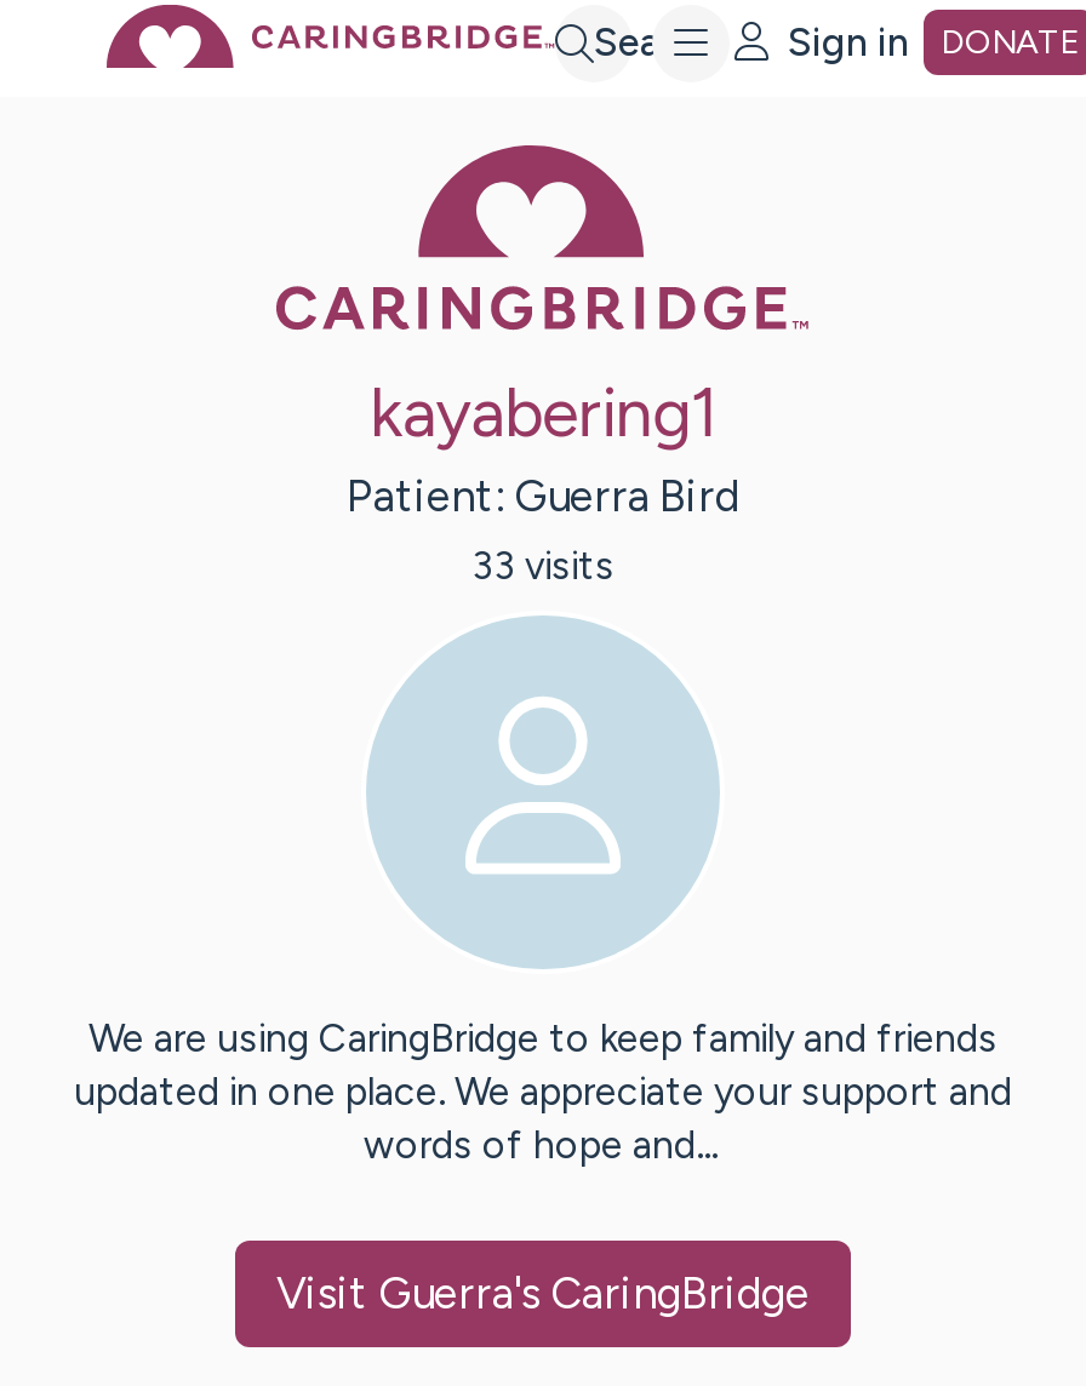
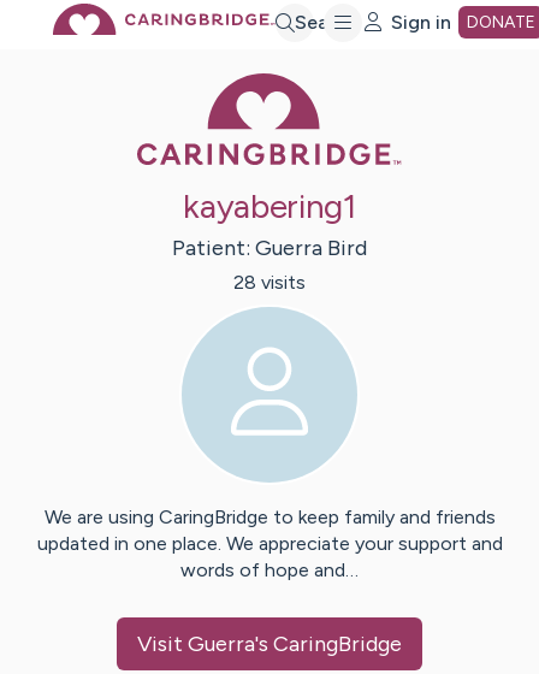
- 33 visits
+ 28 visits
